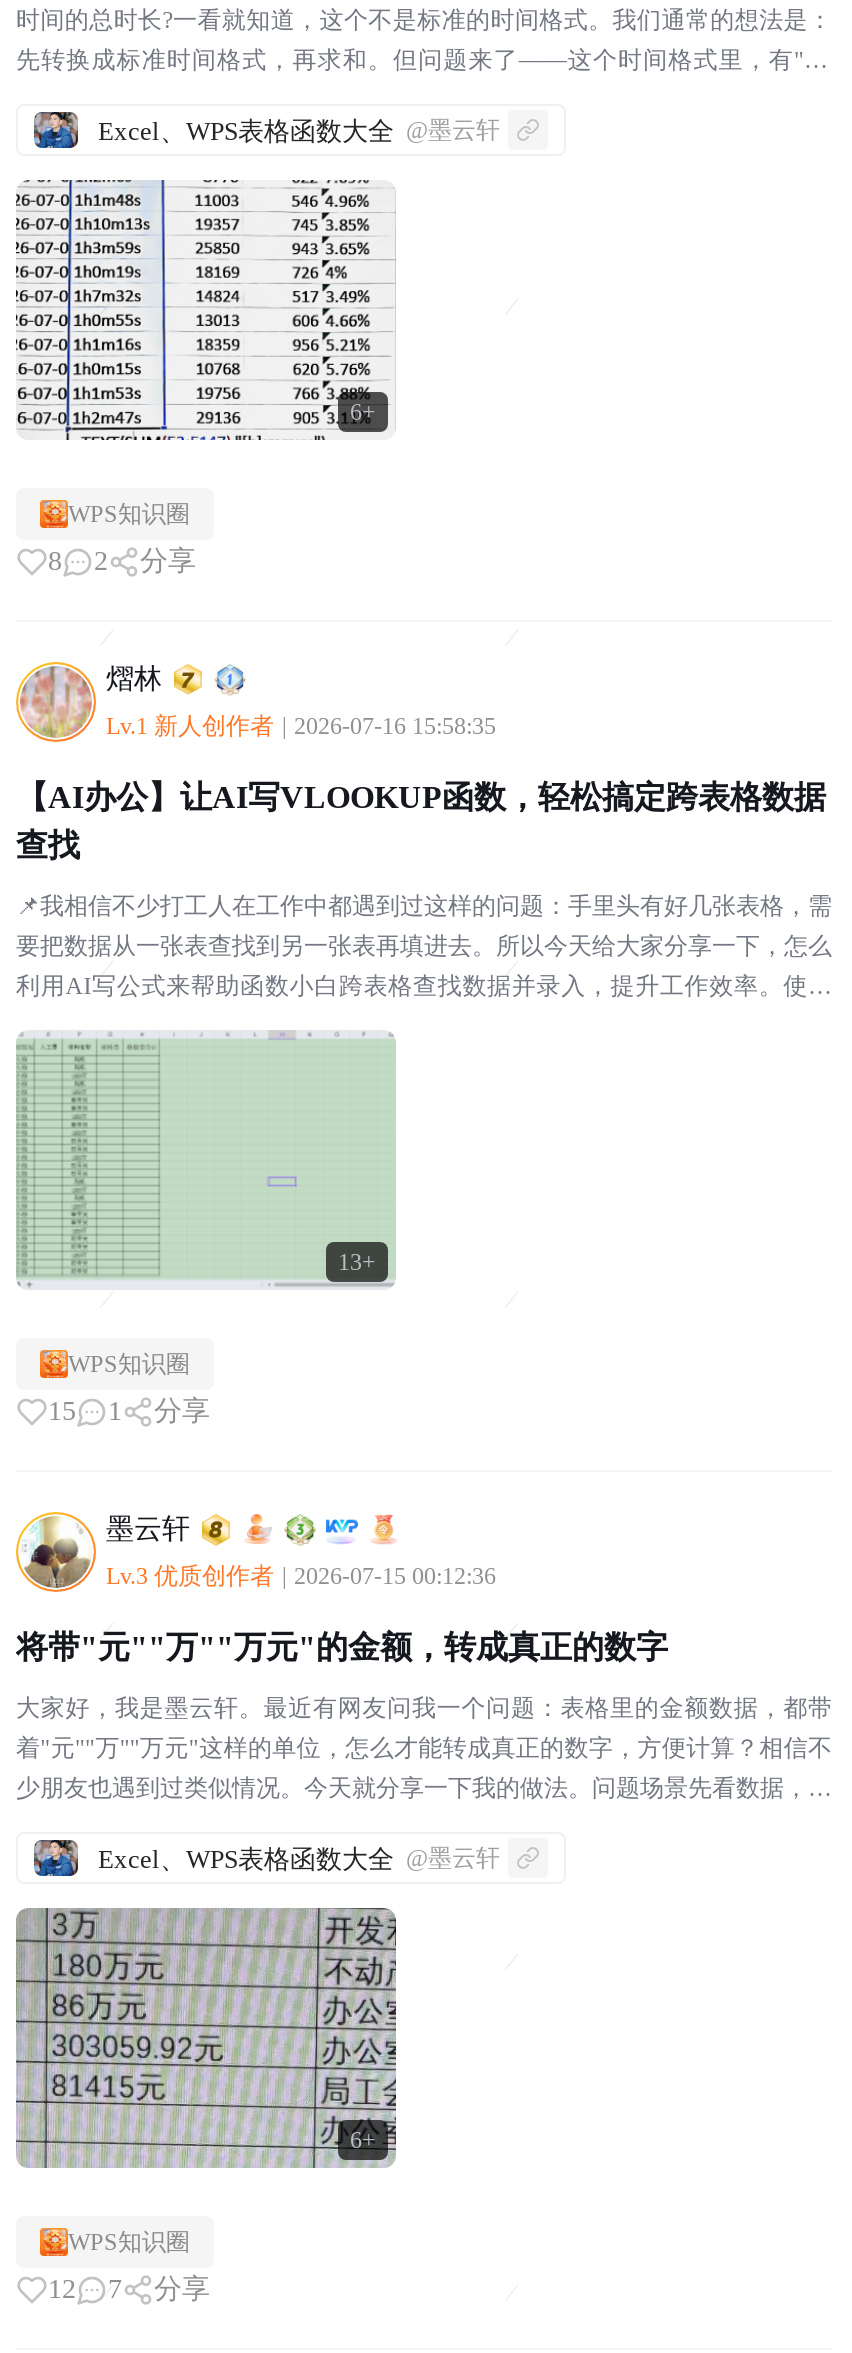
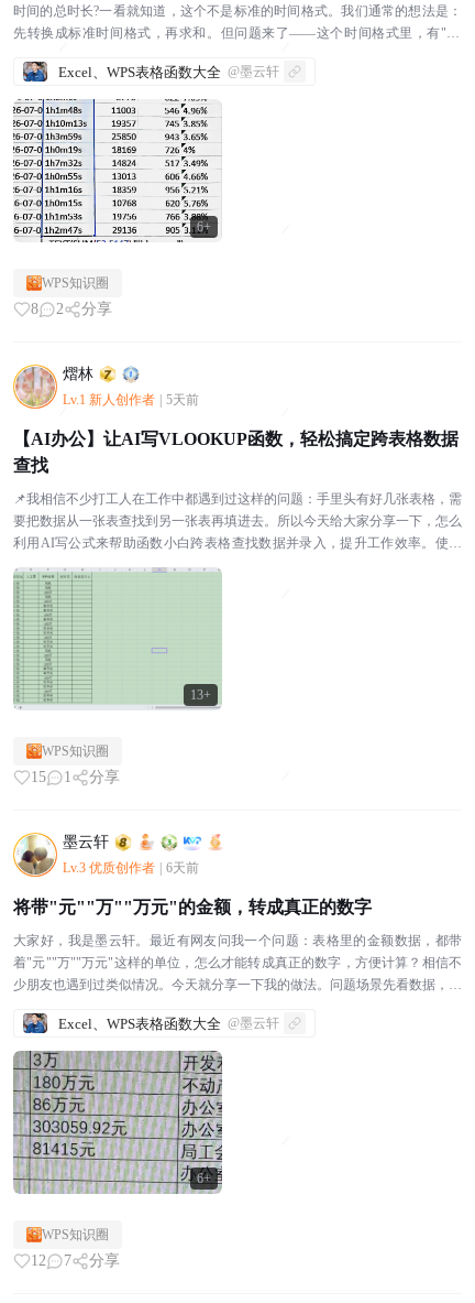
- Lv.1 新人创作者 2026-07-16 15:58:35
+ Lv.1 新人创作者 5天前

- Lv.3 优质创作者 2026-07-15 00:12:36
+ Lv.3 优质创作者 6天前
